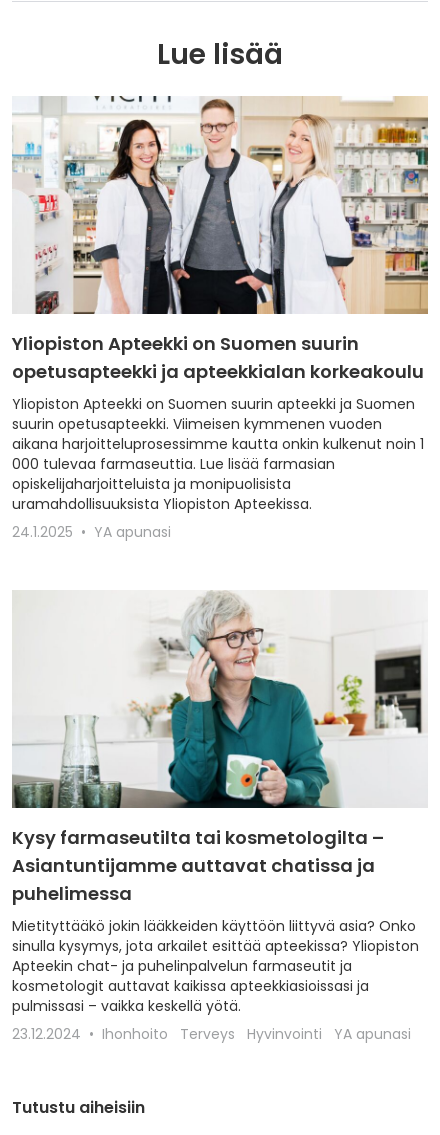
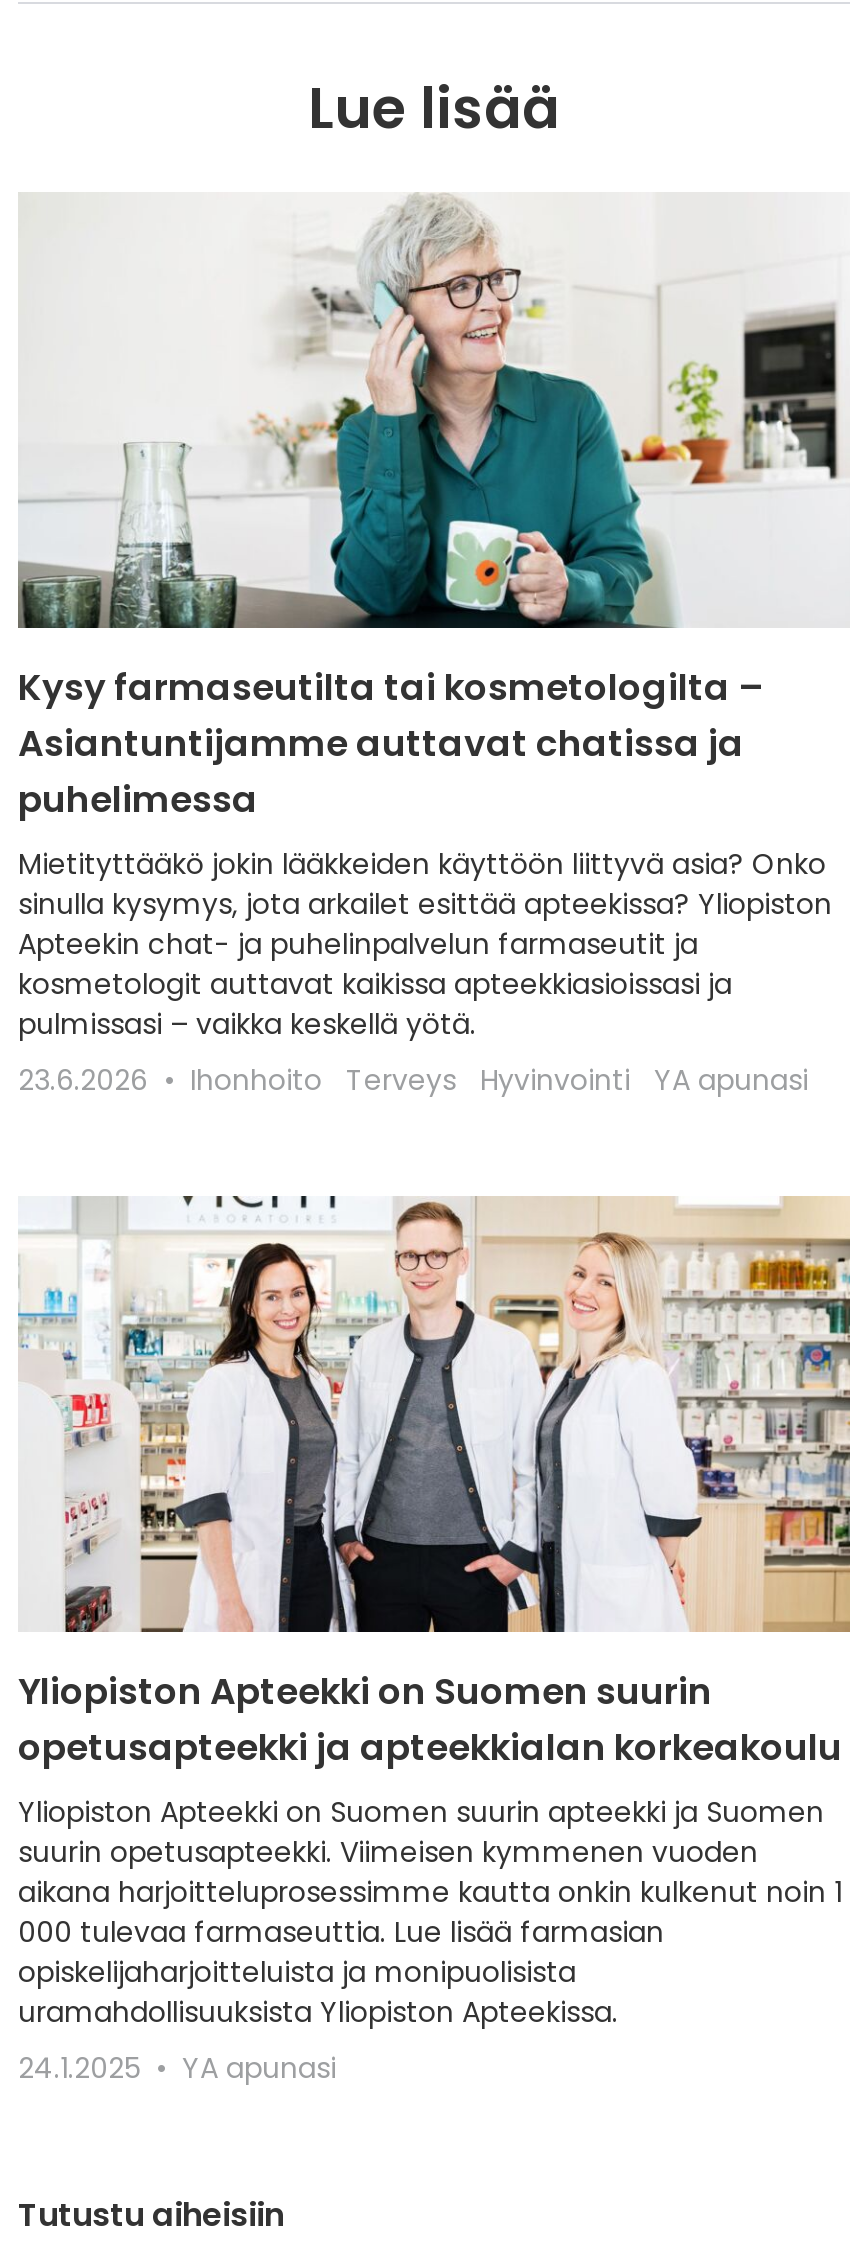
+ 23.6.2026

moved down: [image] | Yliopiston Apteekki on Suomen suurin | opetusapteekki ja apteekkialan korkeakoulu | ... | 24.1.2025 | YA apunasi

moved up: [image] | Kysy farmaseutilta tai kosmetologilta – | Asiantuntijamme auttavat chatissa ja | ... | kosmetologit auttavat kaikissa apteekkiasioissasi ja | pulmissasi – vaikka keskellä yötä.

- 23.12.2024

moved up: Ihonhoito Terveys Hyvinvointi YA apunasi
